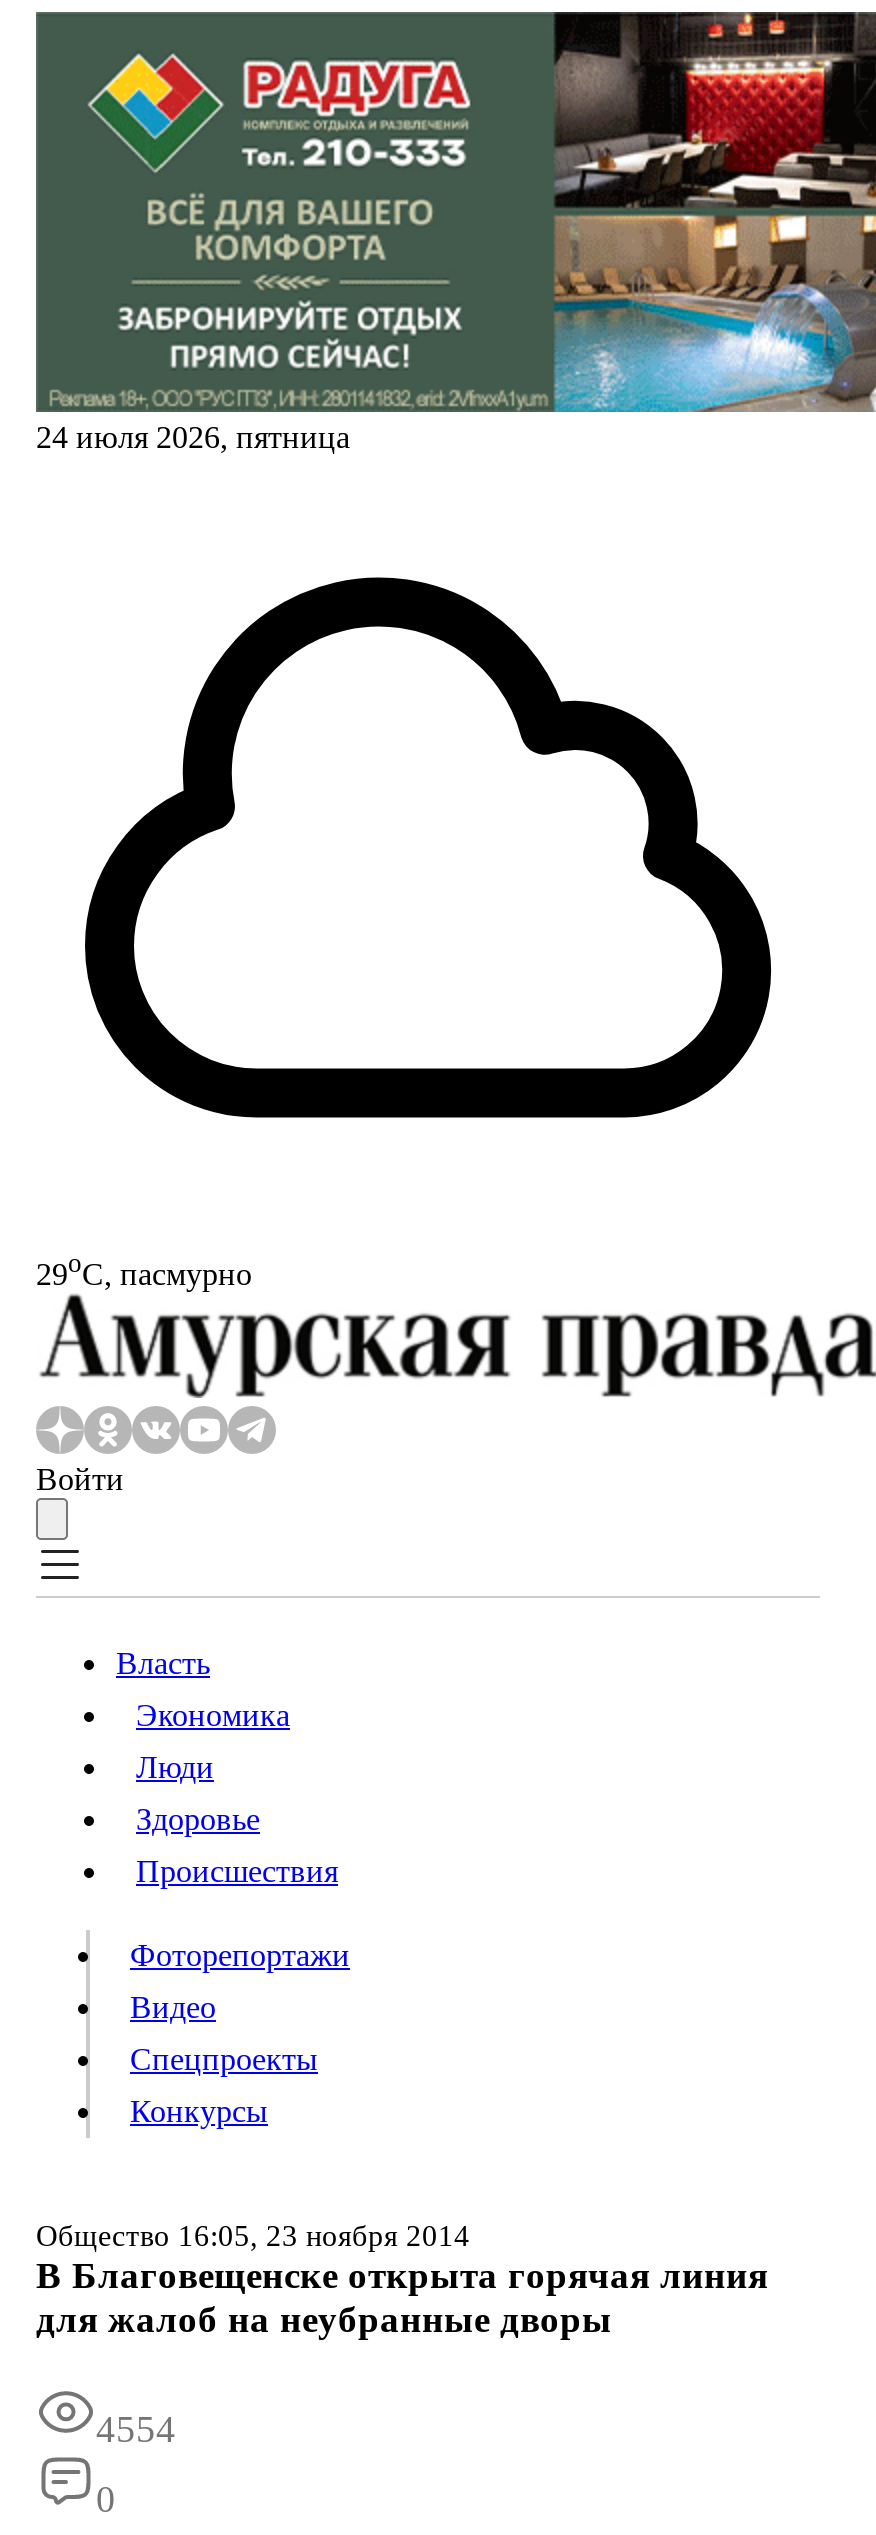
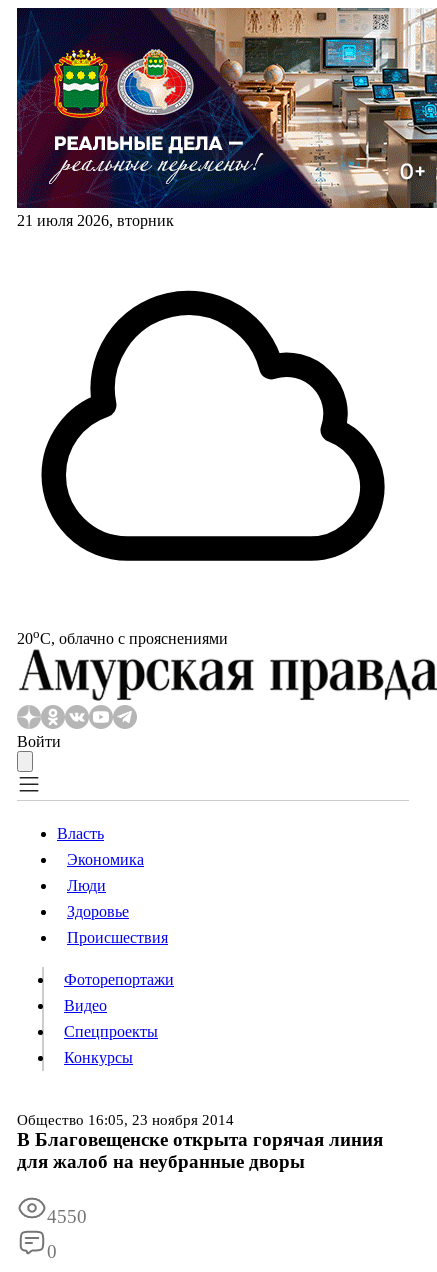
- [image]
- 24 июля 2026, пятница
+ [image]
+ 21 июля 2026, вторник

- 29oС, пасмурно
+ 20oС, облачно с прояснениями

- 4554
+ 4550
